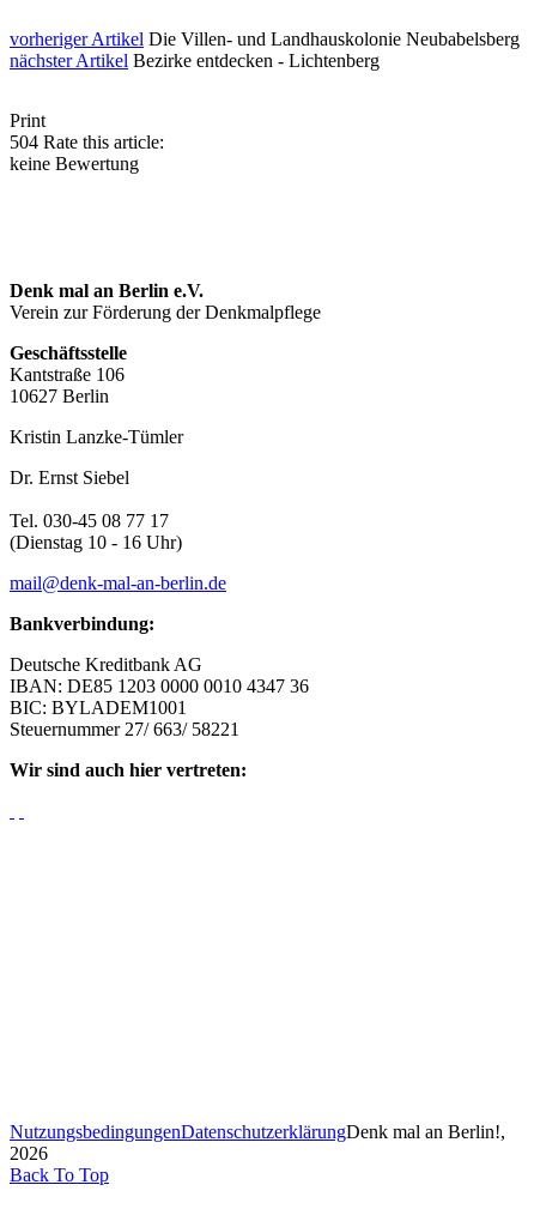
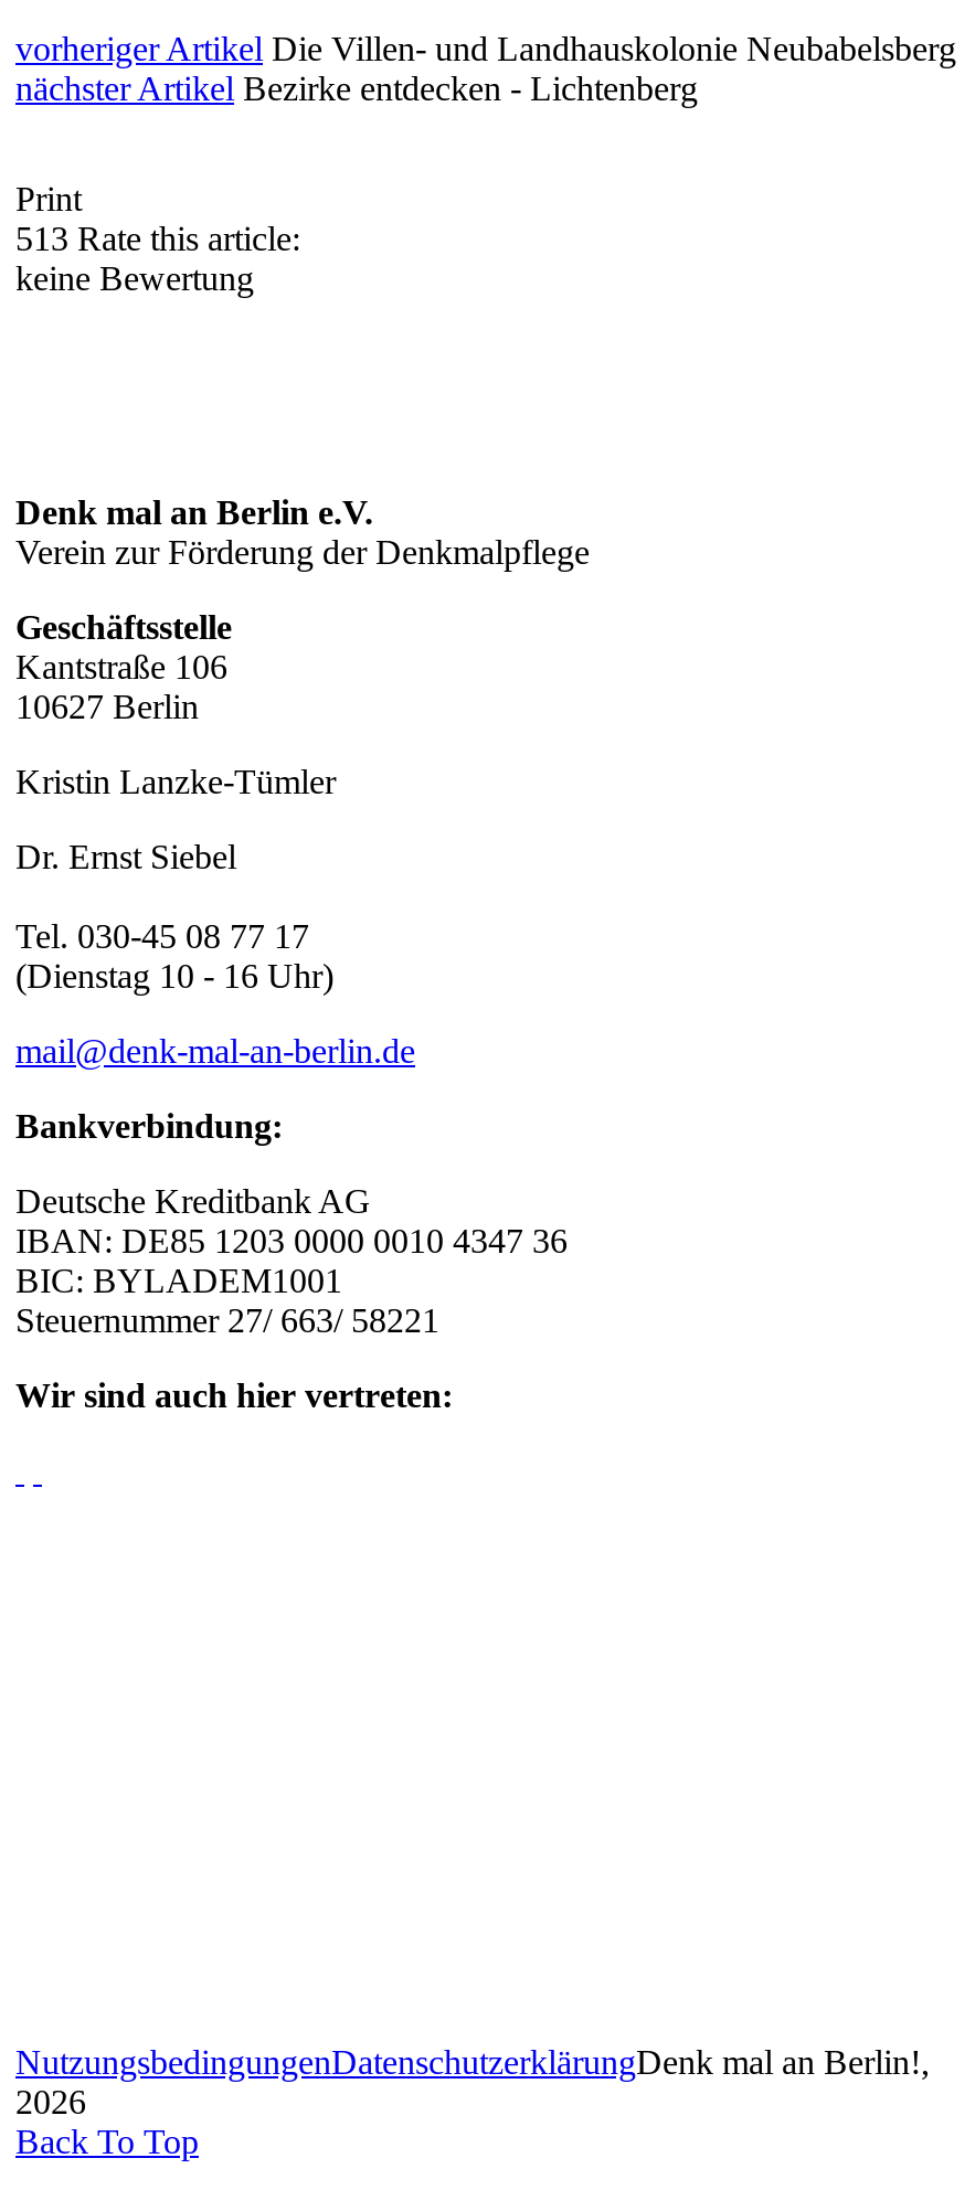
- 504 Rate this article:
+ 513 Rate this article:
